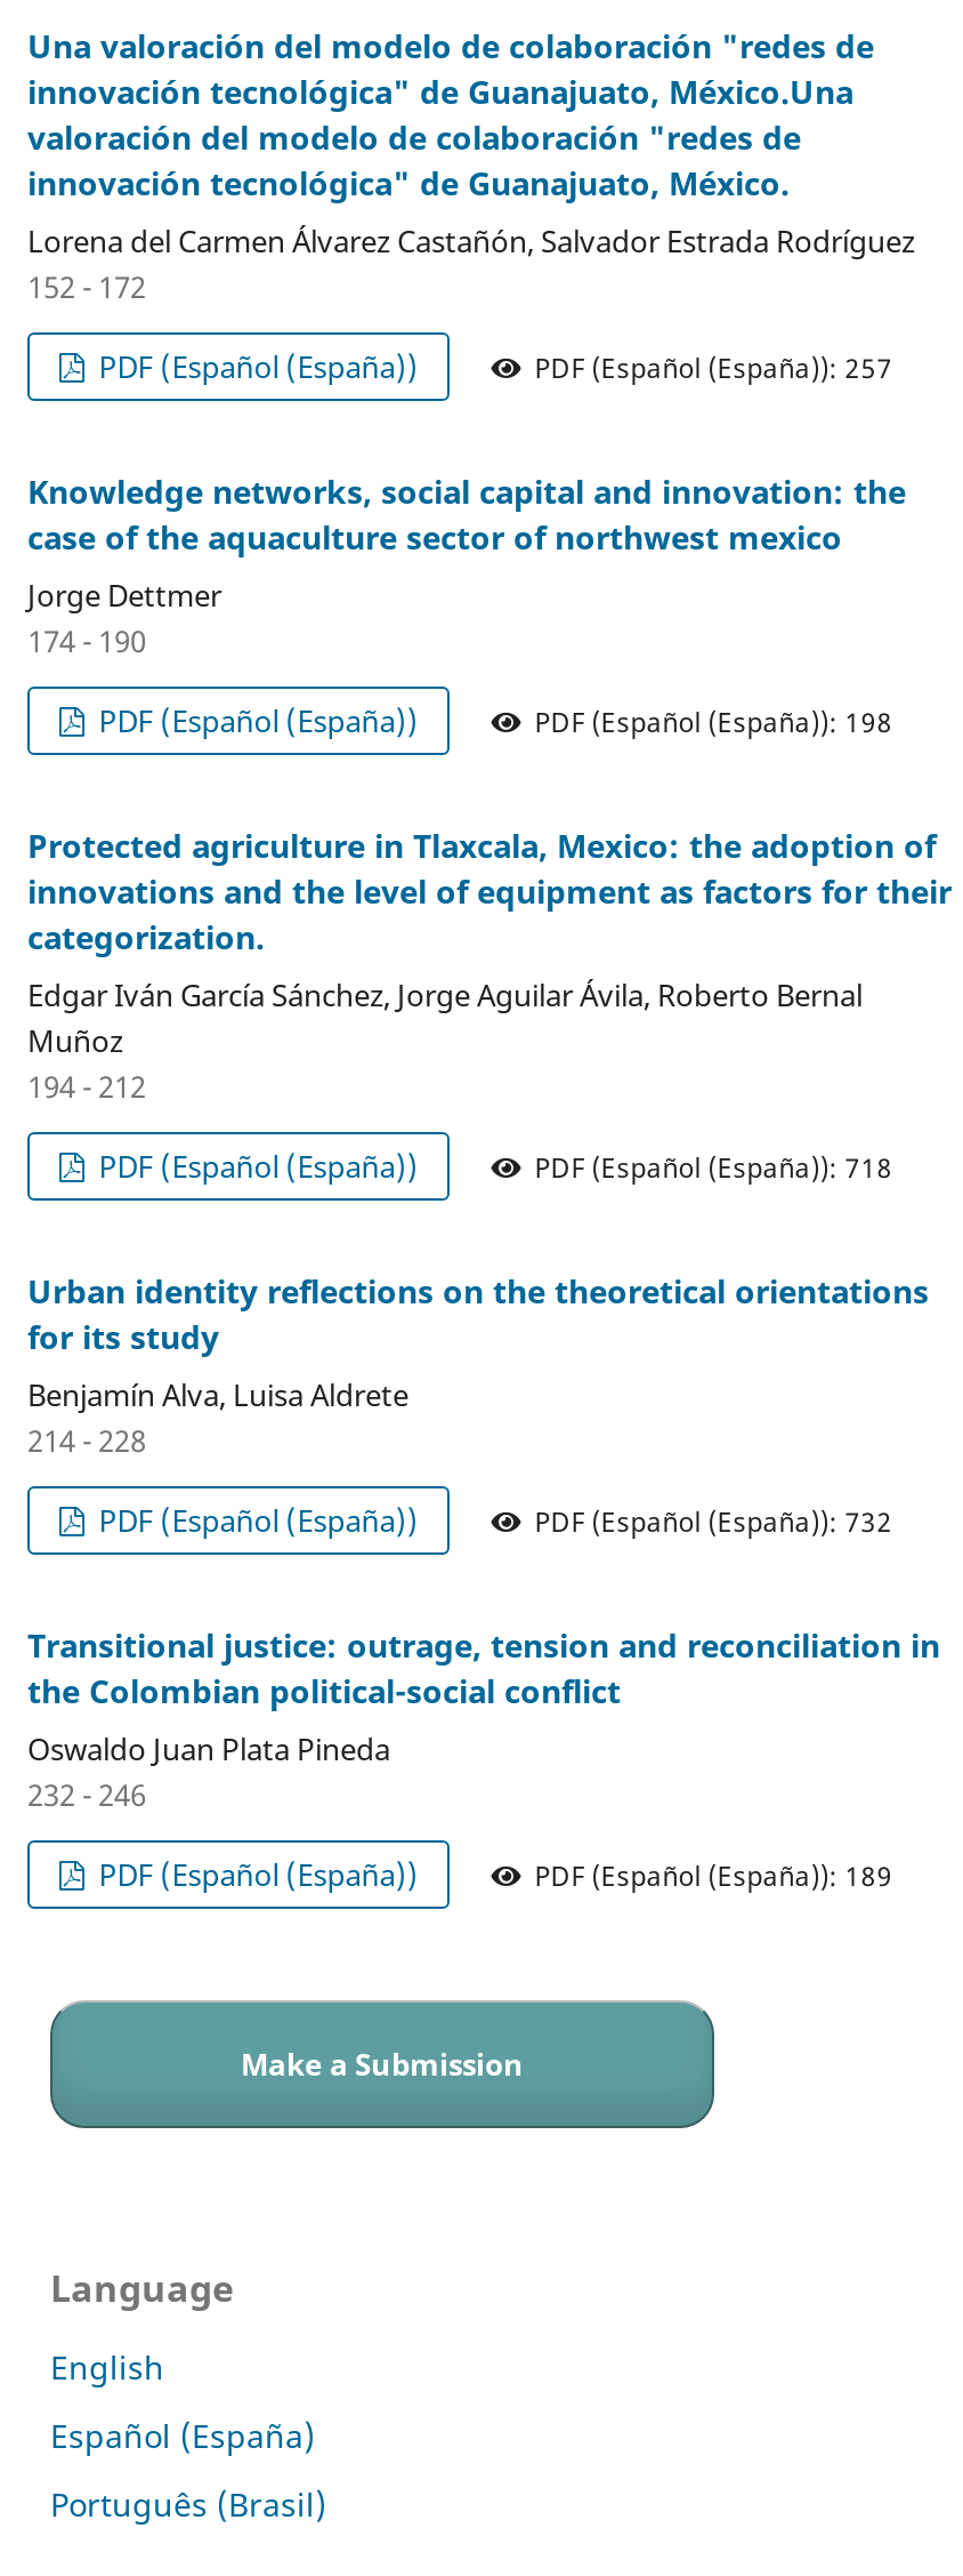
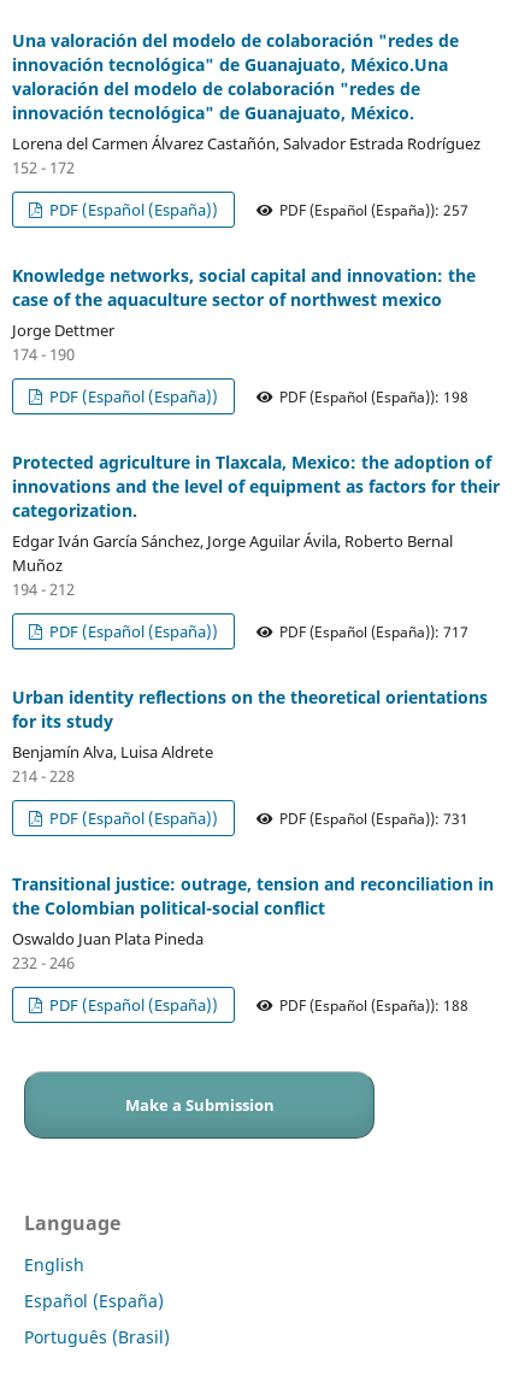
- PDF (Español (España)): 718
+ PDF (Español (España)): 717

- PDF (Español (España)): 732
+ PDF (Español (España)): 731

- PDF (Español (España)): 189
+ PDF (Español (España)): 188
